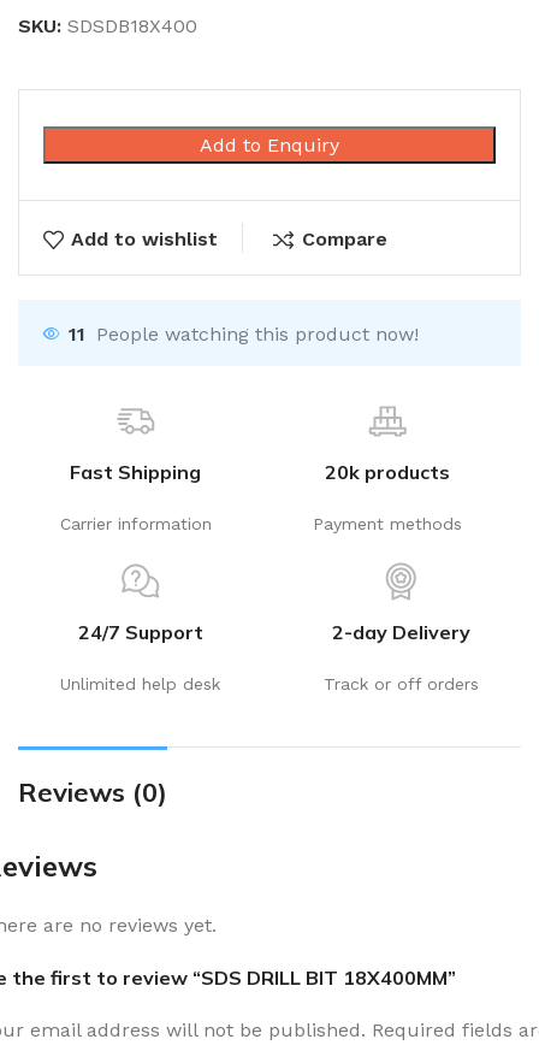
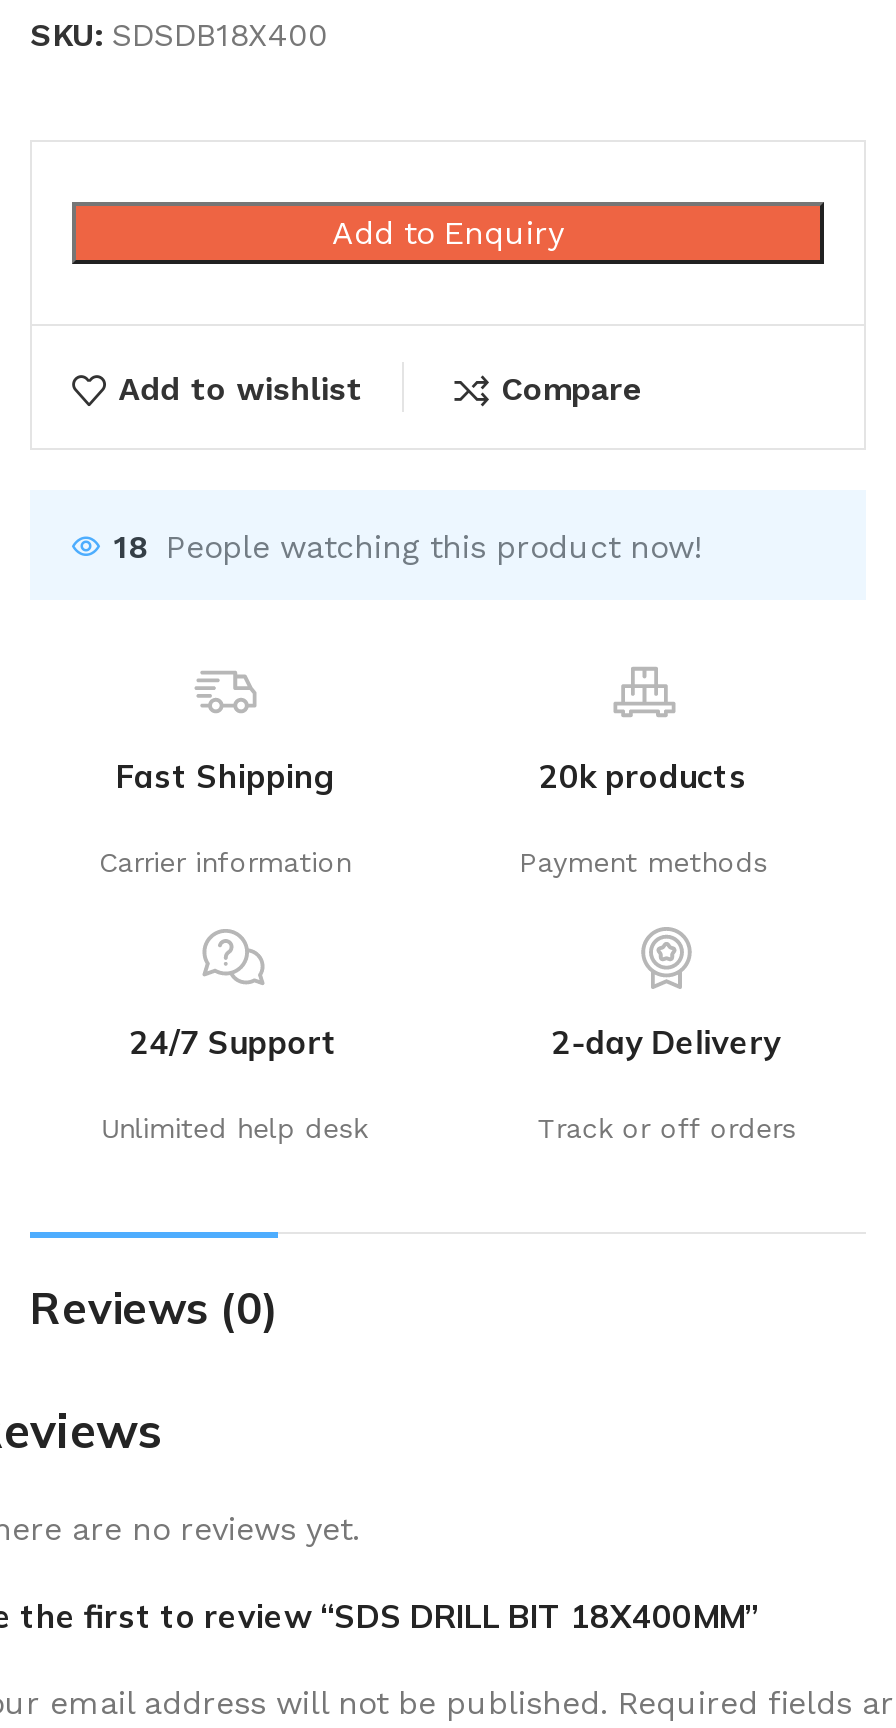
- 11 People watching this product now!
+ 18 People watching this product now!
